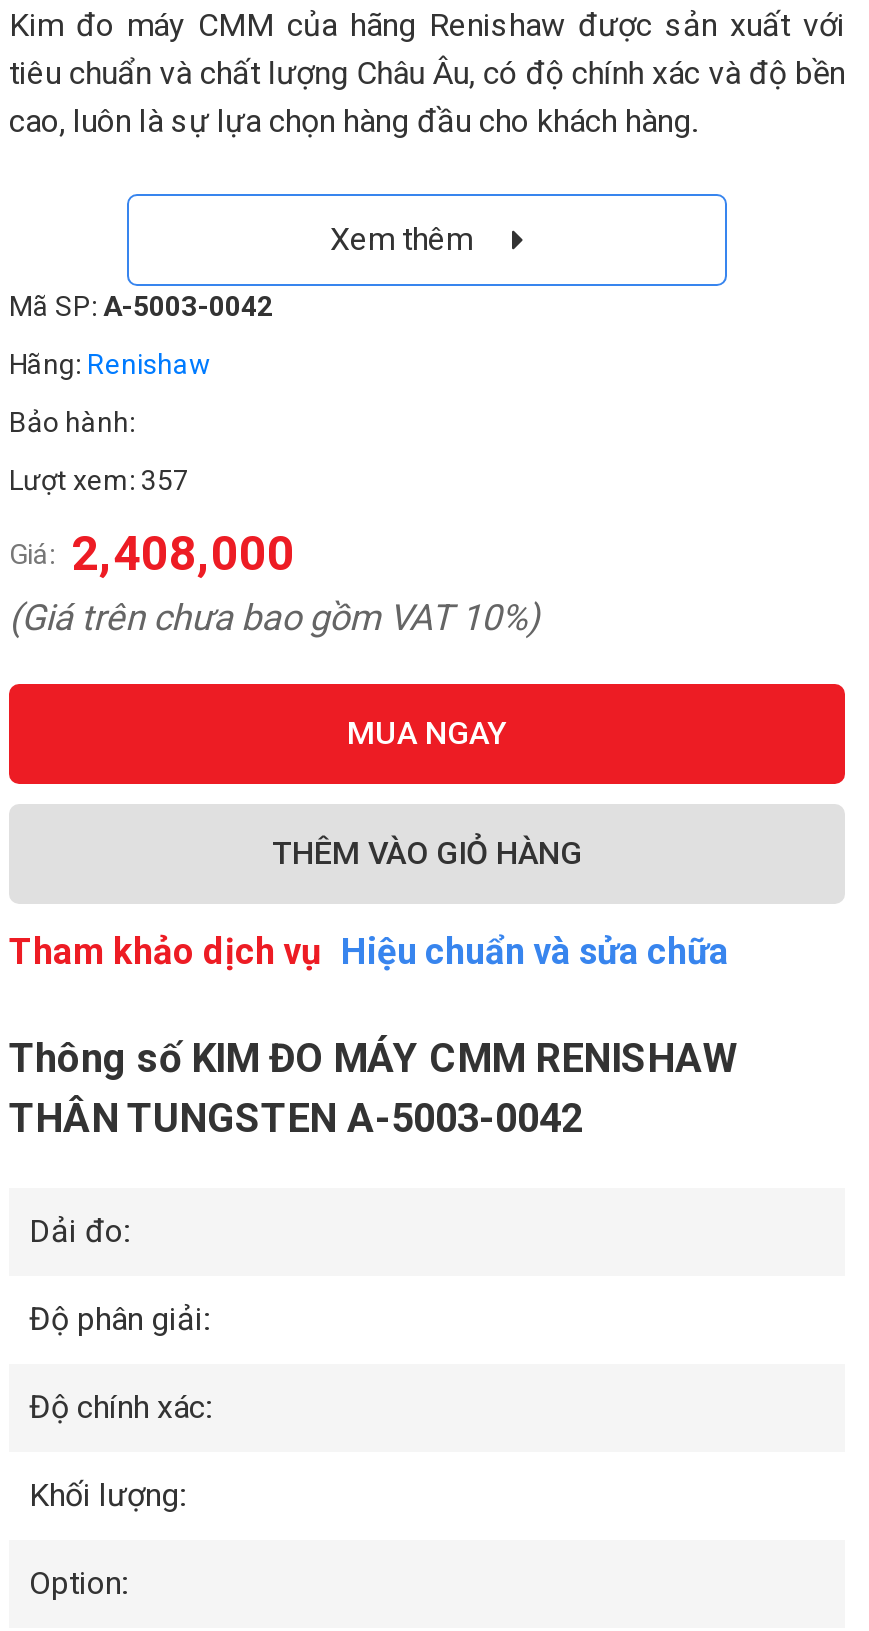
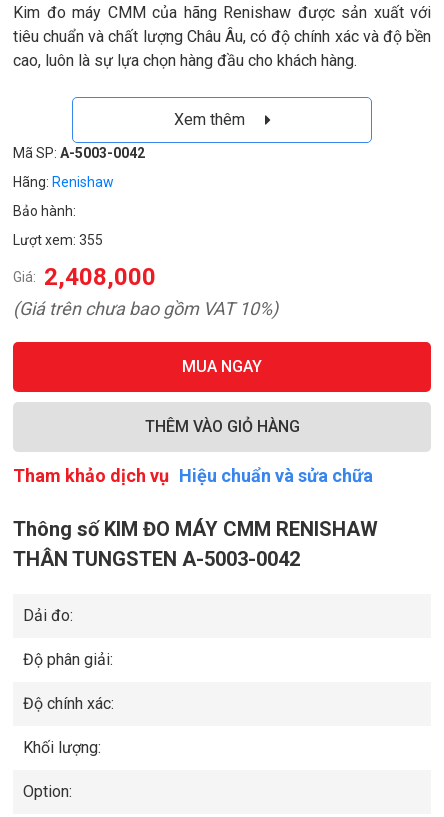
- Lượt xem: 357
+ Lượt xem: 355
